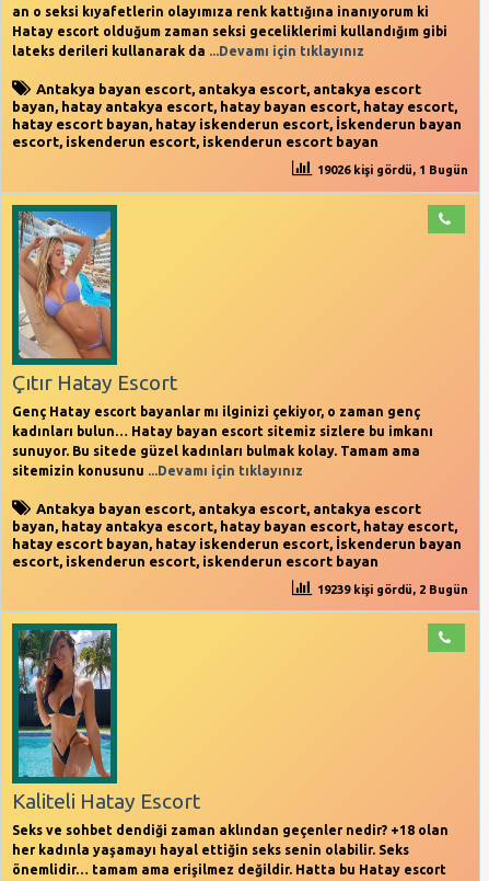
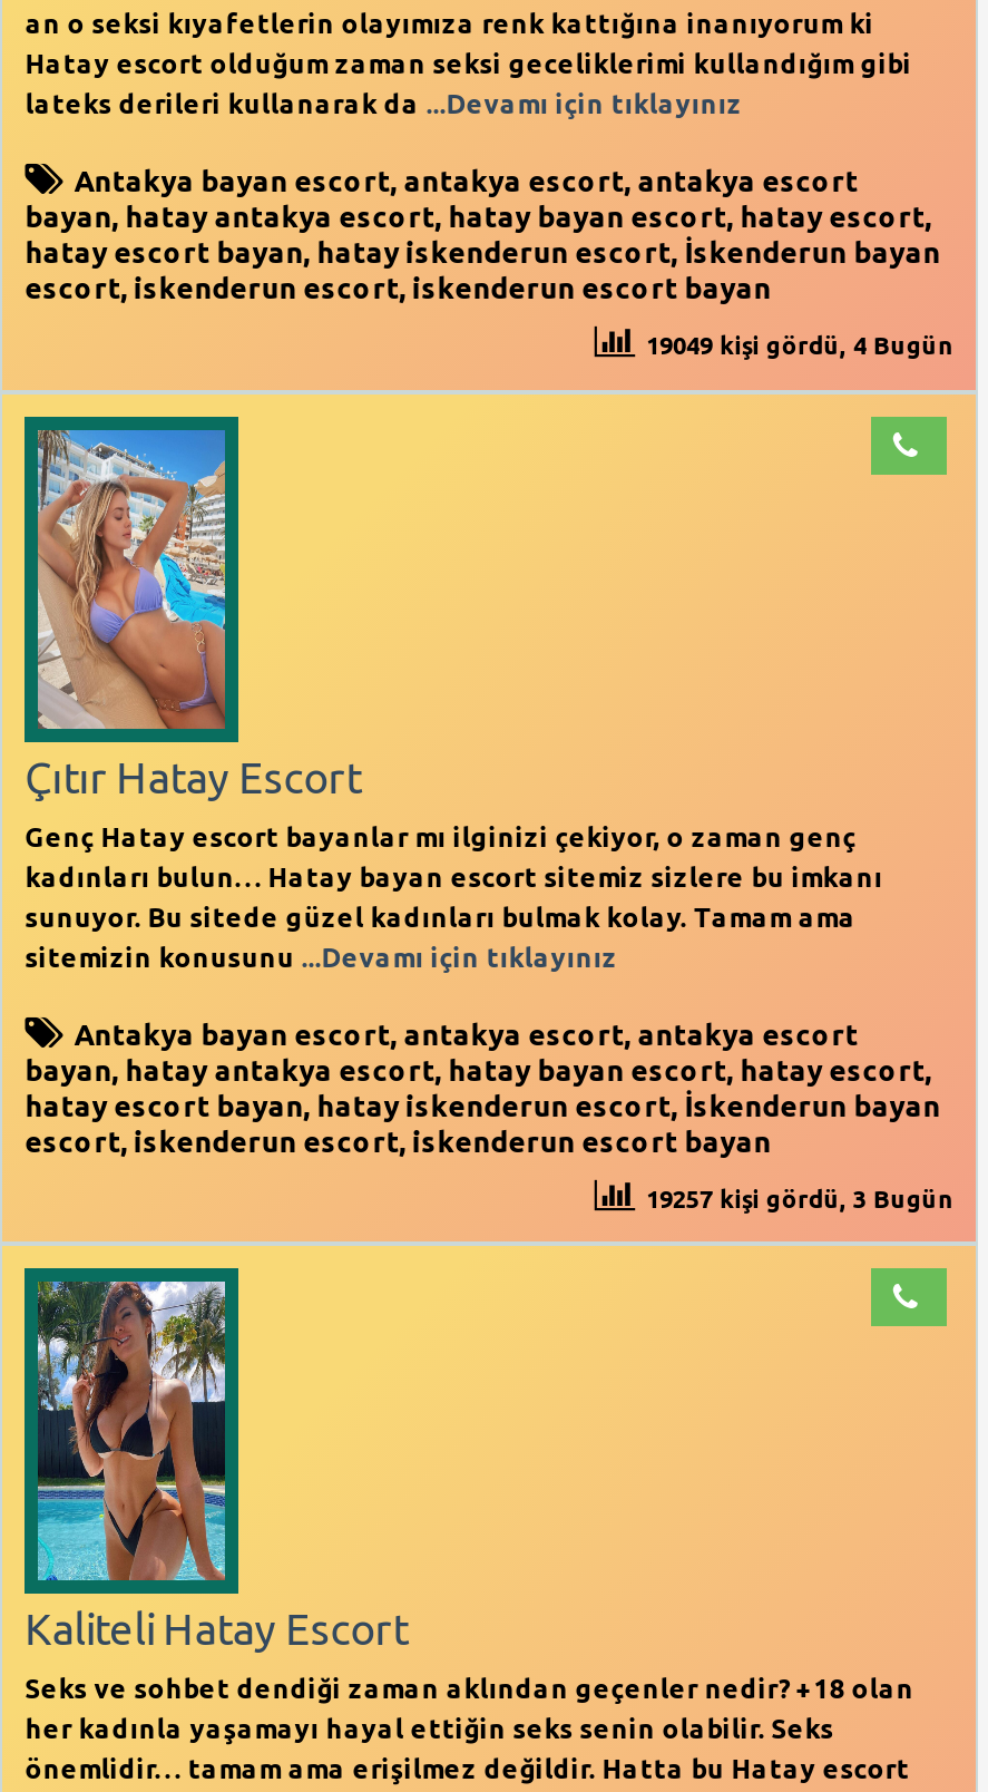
- 19026 kişi gördü, 1 Bugün
+ 19049 kişi gördü, 4 Bugün

- 19239 kişi gördü, 2 Bugün
+ 19257 kişi gördü, 3 Bugün
